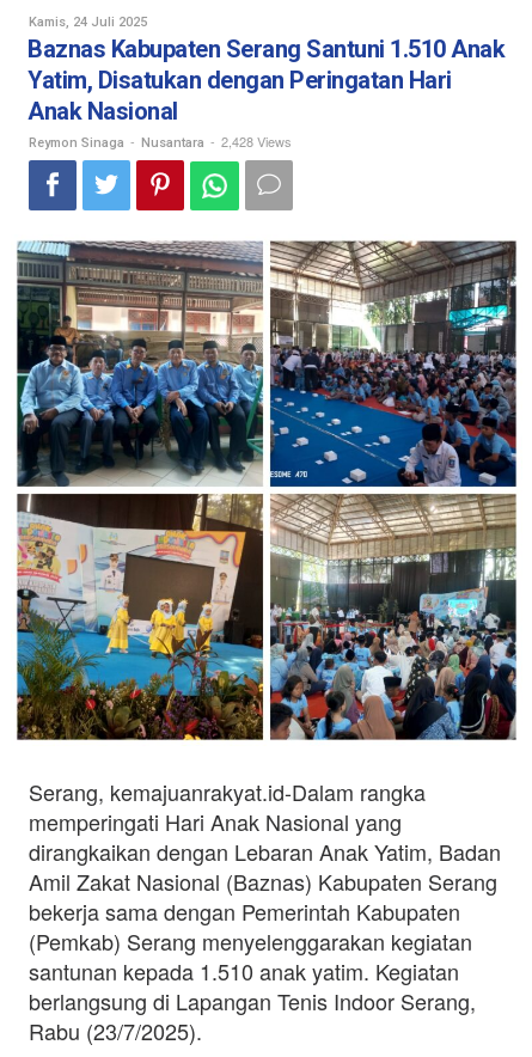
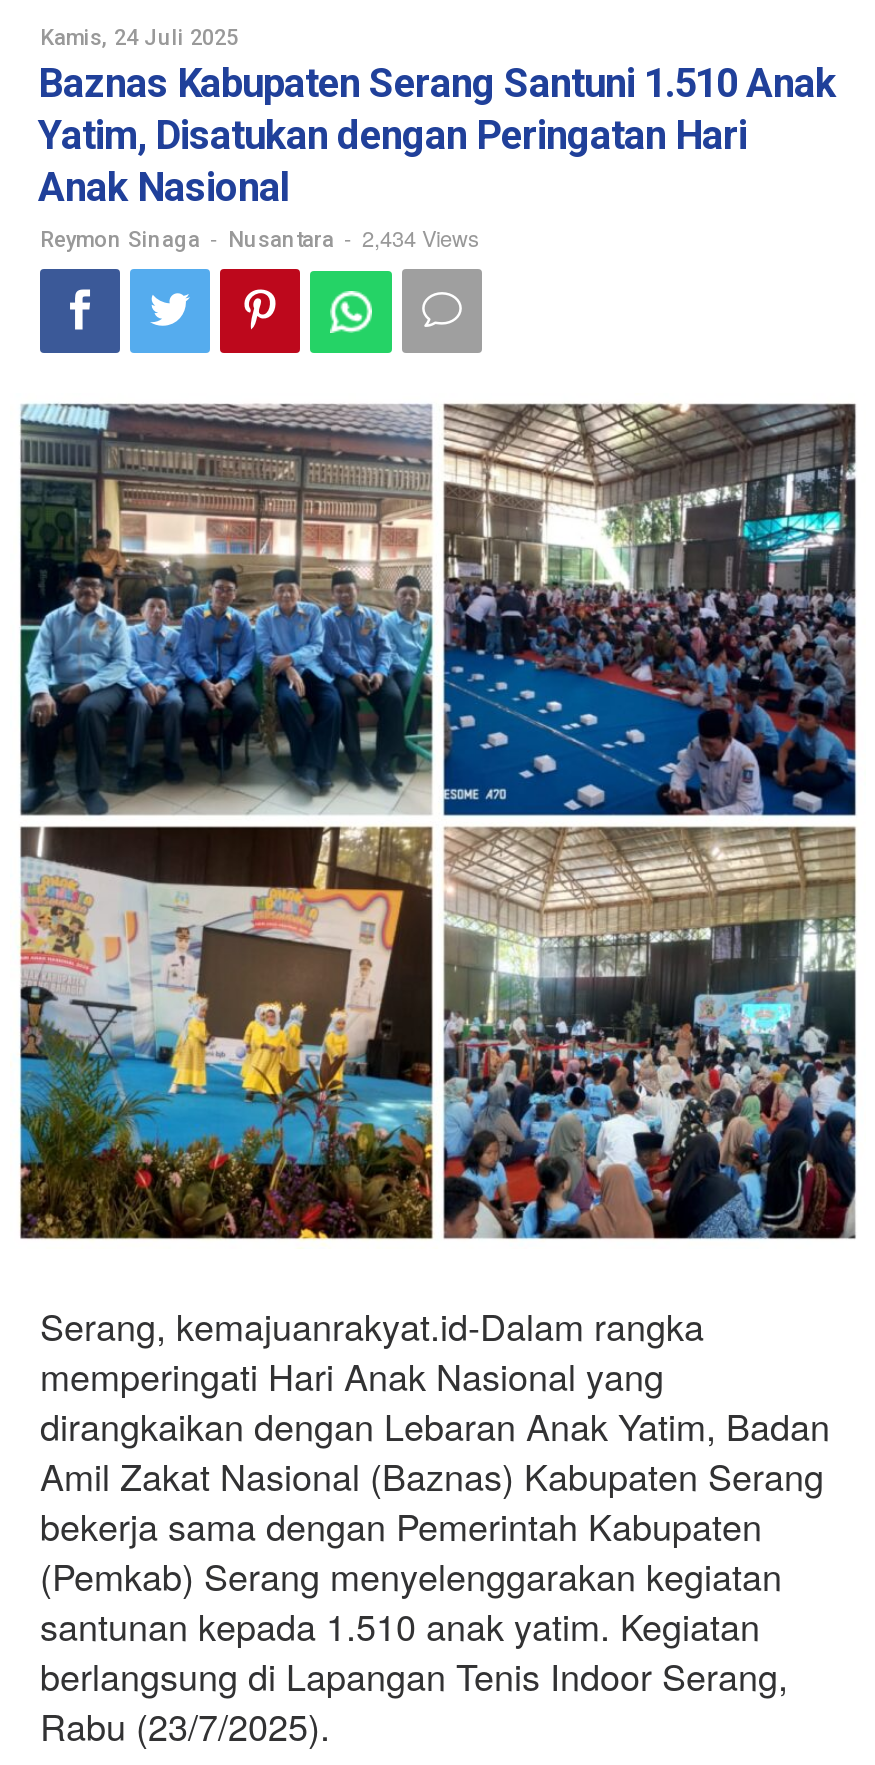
- Reymon Sinaga - Nusantara - 2,428 Views
+ Reymon Sinaga - Nusantara - 2,434 Views
